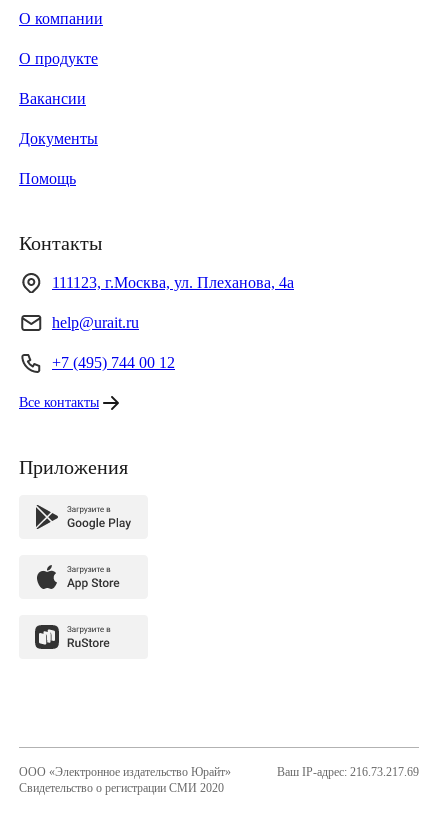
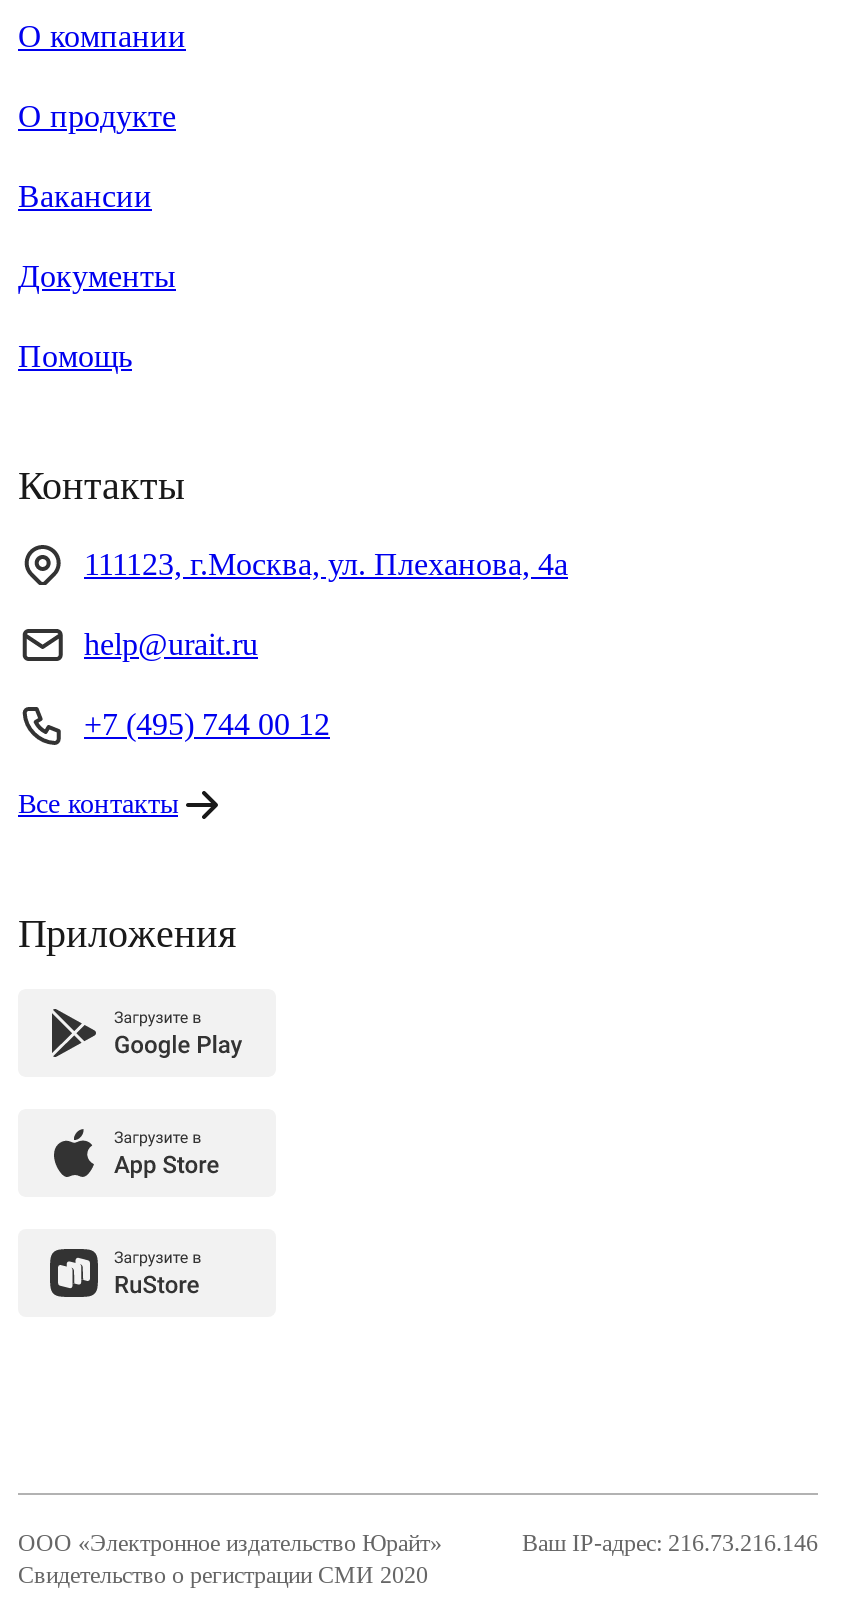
- Ваш IP-адрес: 216.73.217.69
+ Ваш IP-адрес: 216.73.216.146
